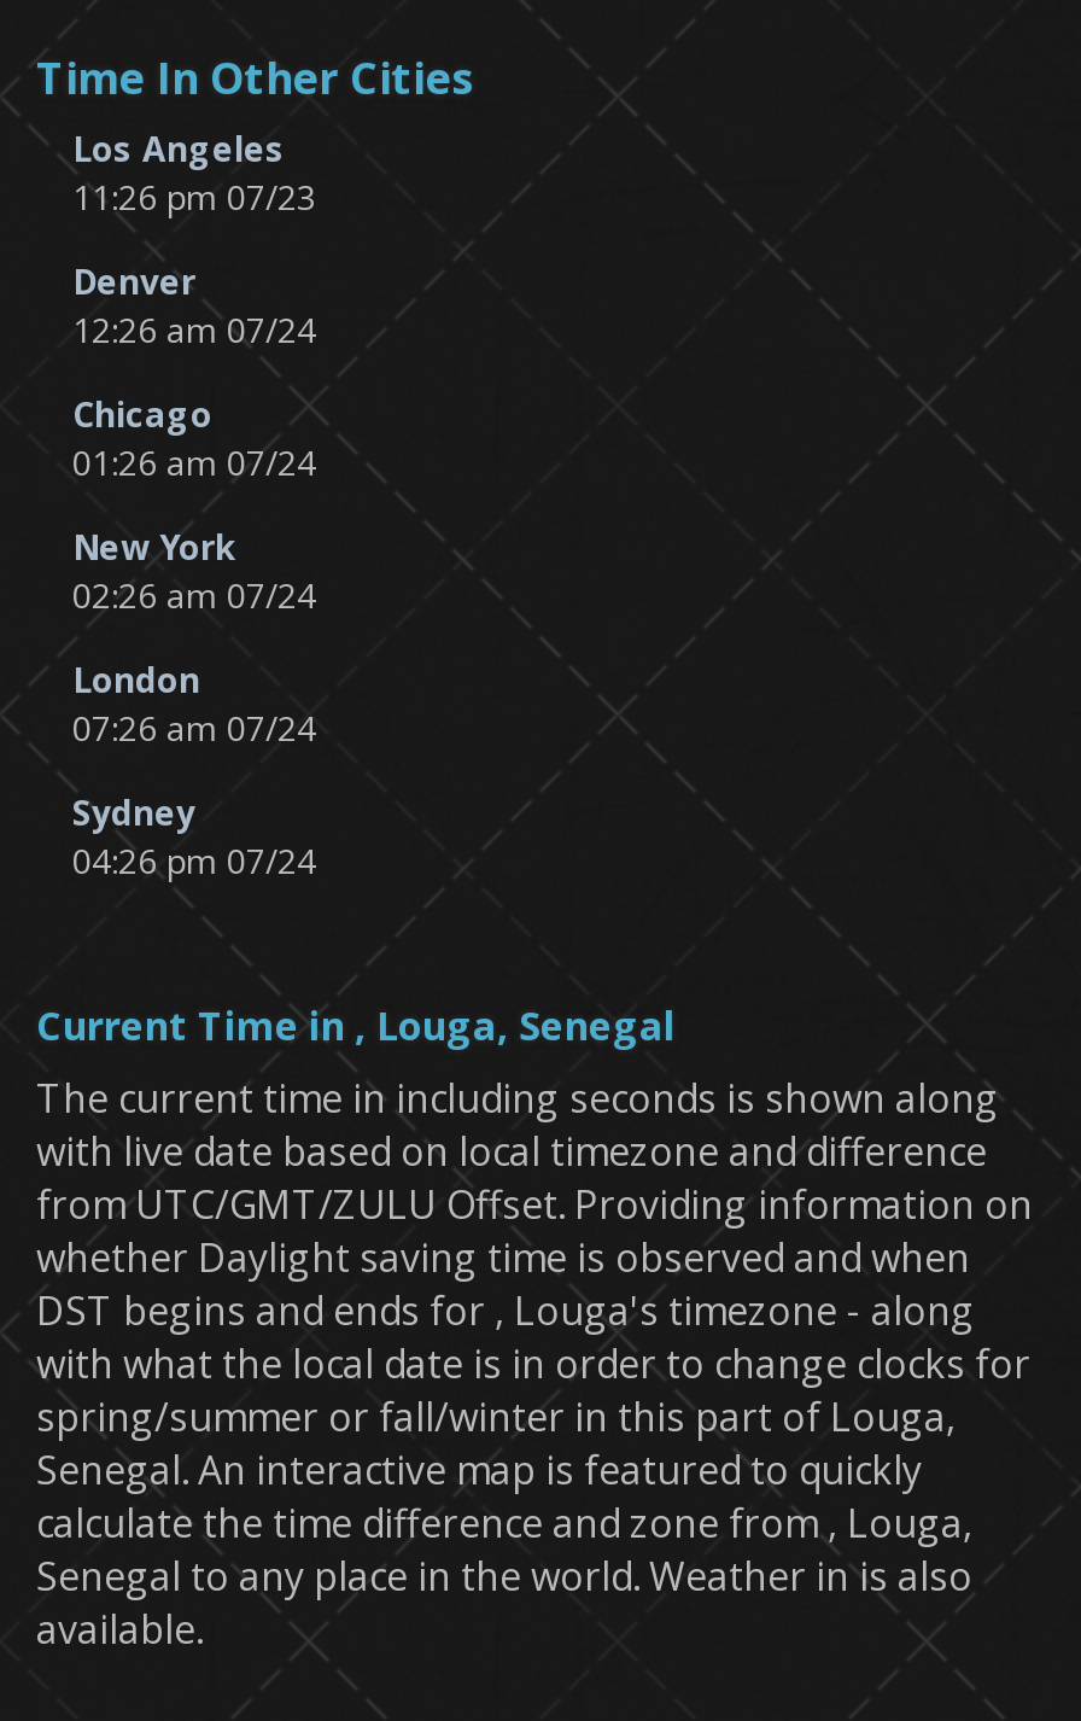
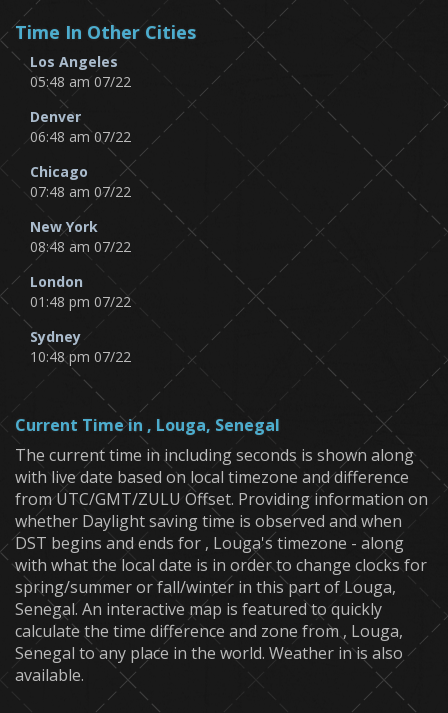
- 11:26 pm 07/23
+ 05:48 am 07/22

- 12:26 am 07/24
+ 06:48 am 07/22

- 01:26 am 07/24
+ 07:48 am 07/22

- 02:26 am 07/24
+ 08:48 am 07/22

- 07:26 am 07/24
+ 01:48 pm 07/22

- 04:26 pm 07/24
+ 10:48 pm 07/22
